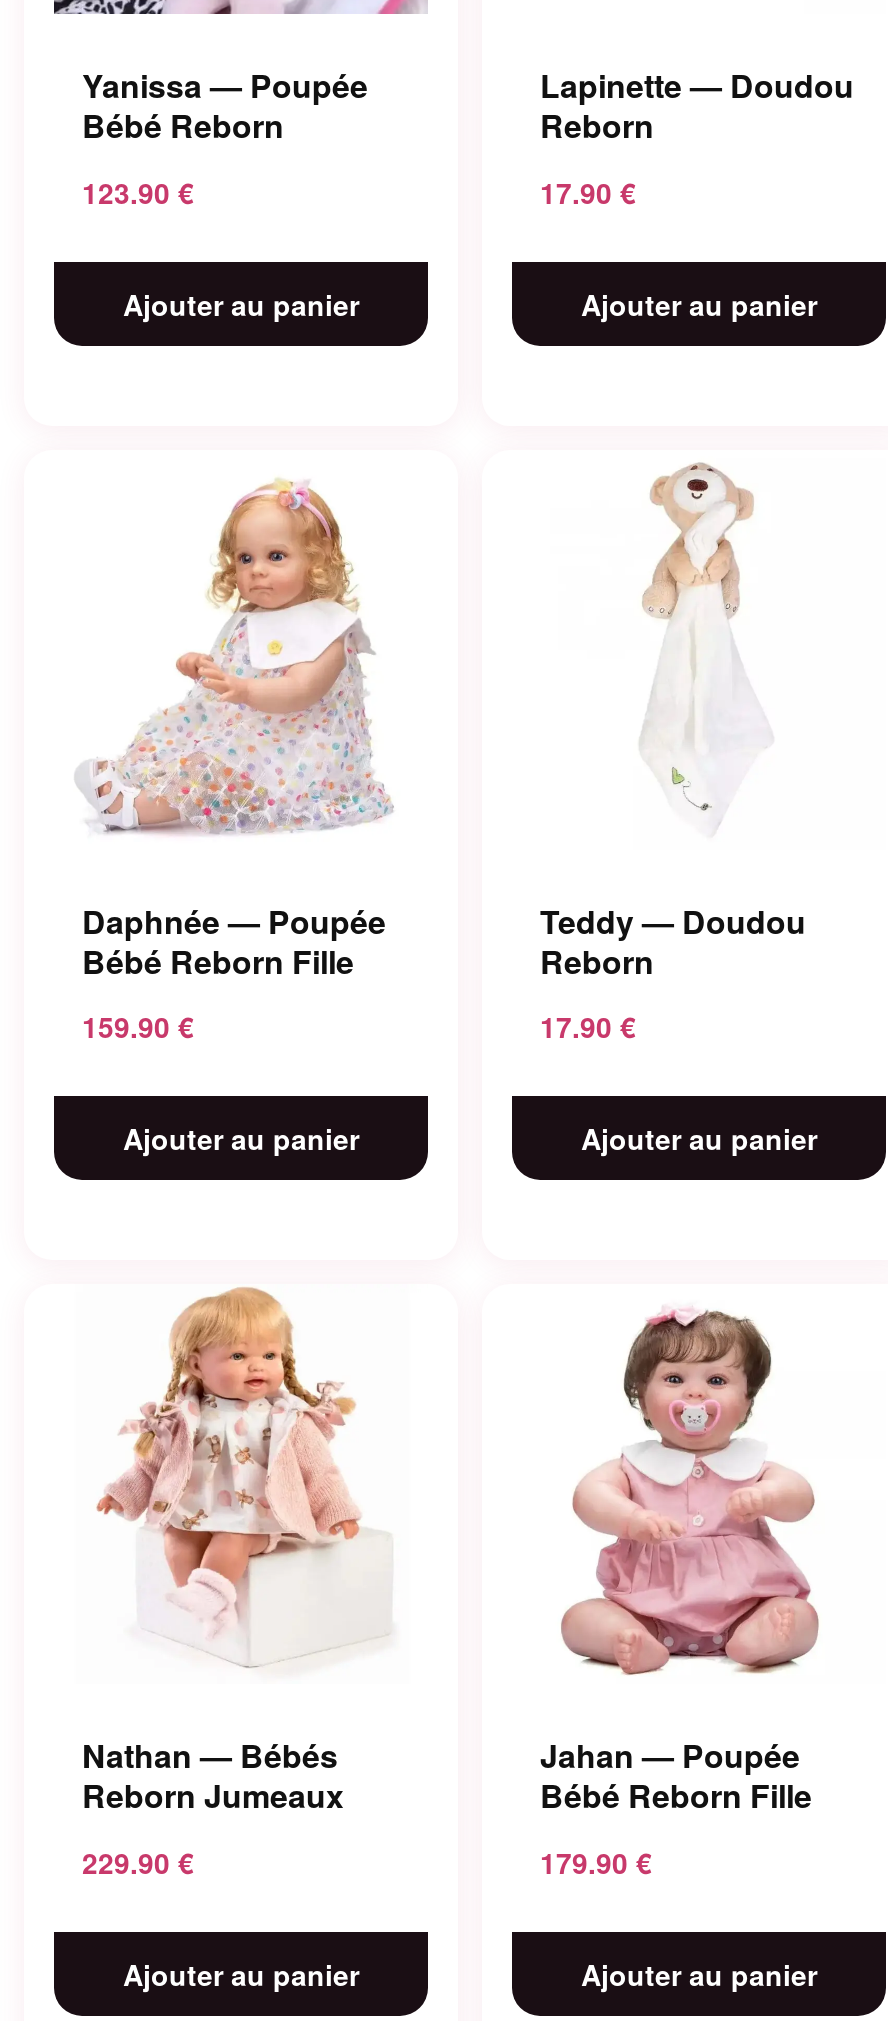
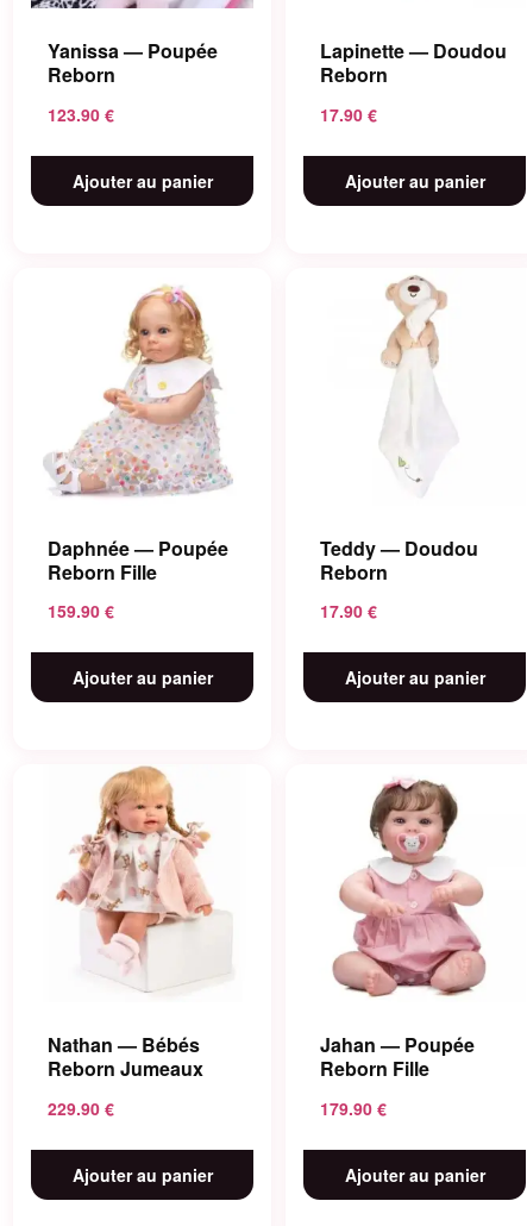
- Bébé Reborn
+ Reborn

- Bébé Reborn Fille
+ Reborn Fille

- Bébé Reborn Fille
+ Reborn Fille
